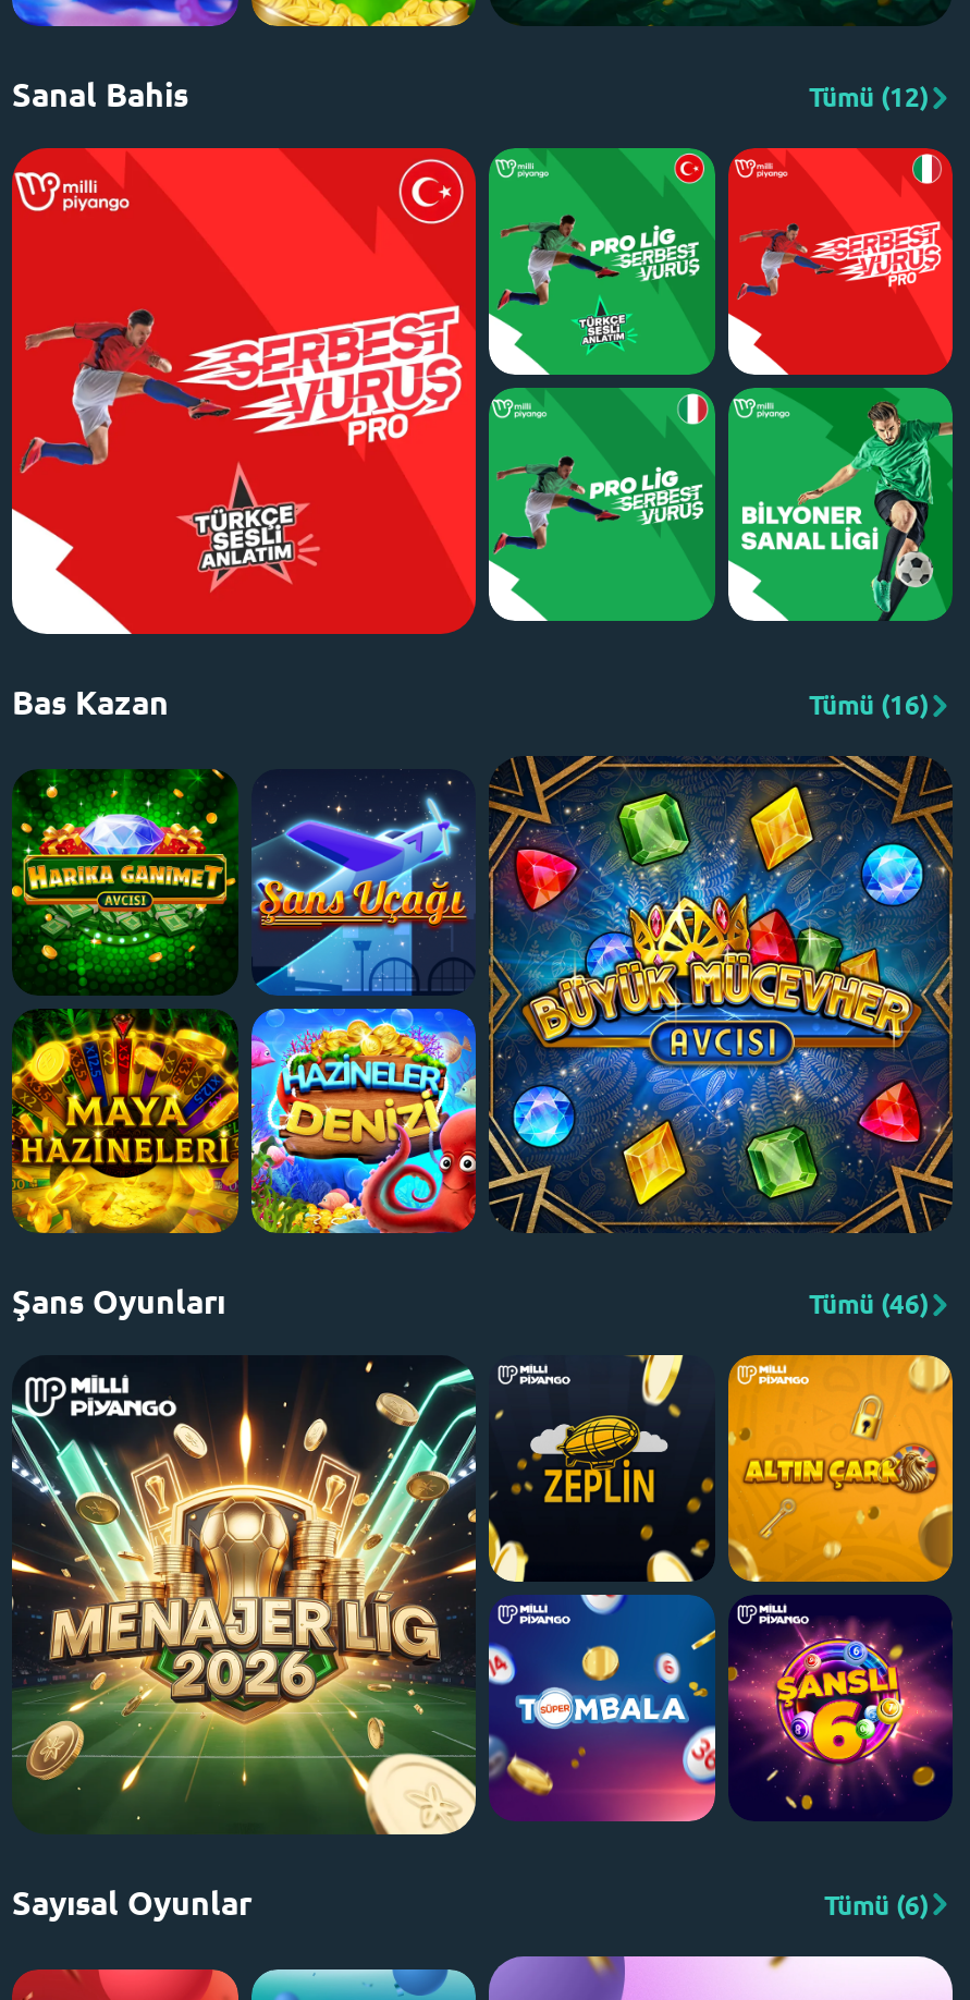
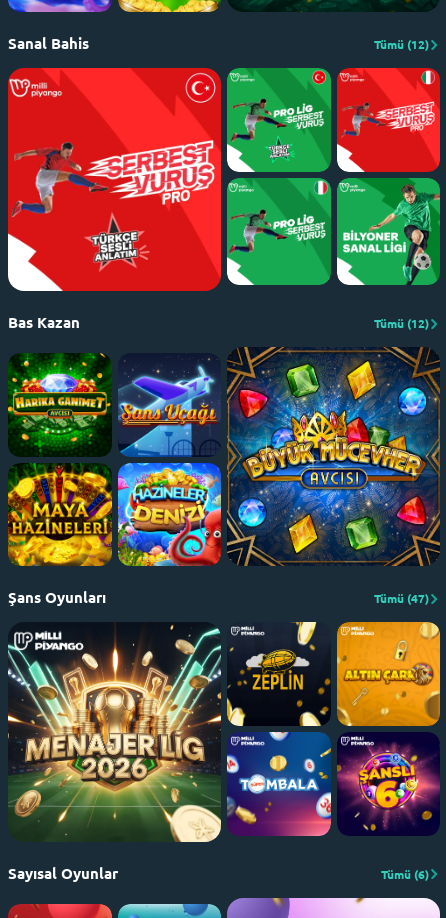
- Tümü (16)
+ Tümü (12)

- Tümü (46)
+ Tümü (47)
